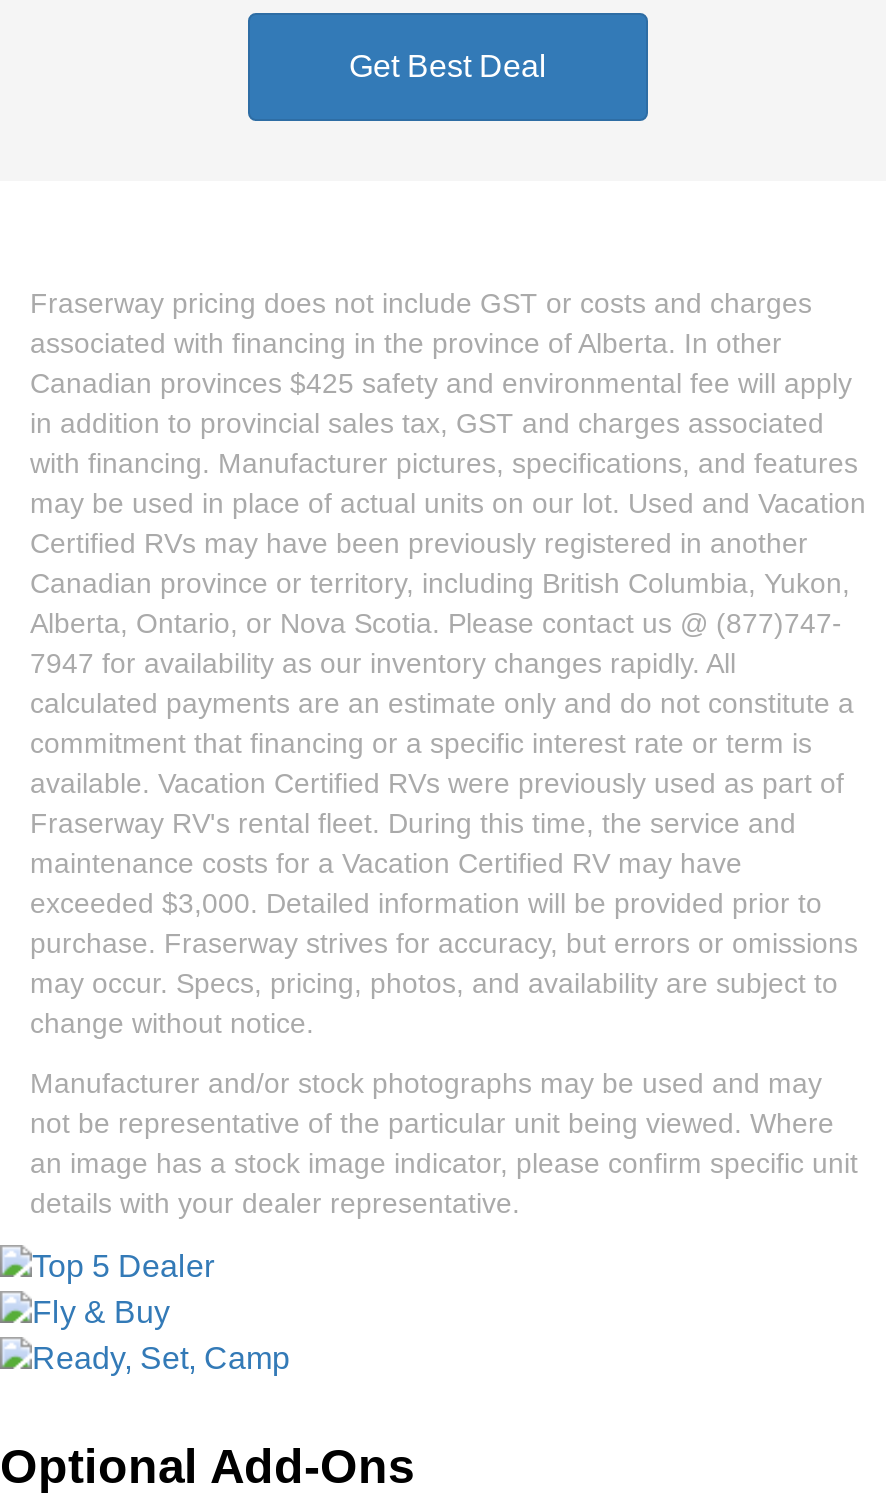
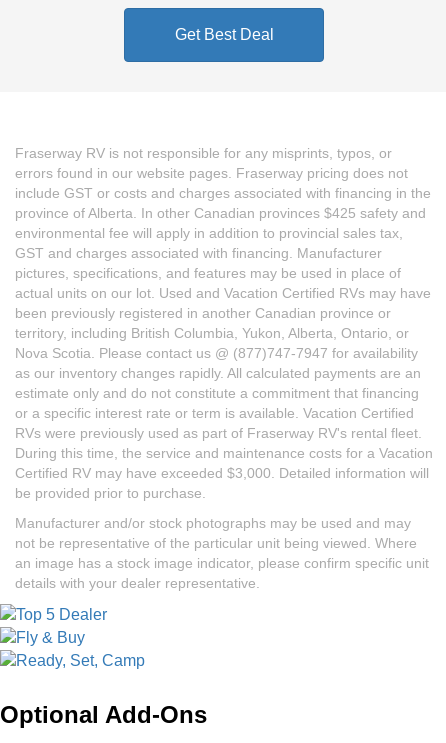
- Fraserway pricing does not include GST or costs and charges
- associated with financing in the province of Alberta. In other
- Canadian provinces $425 safety and environmental fee will apply
- in addition to provincial sales tax, GST and charges associated
- with financing. Manufacturer pictures, specifications, and features
- may be used in place of actual units on our lot. Used and Vacation
- Certified RVs may have been previously registered in another
- Canadian province or territory, including British Columbia, Yukon,
- Alberta, Ontario, or Nova Scotia. Please contact us @ (877)747-
- 7947 for availability as our inventory changes rapidly. All
- calculated payments are an estimate only and do not constitute a
- commitment that financing or a specific interest rate or term is
- available. Vacation Certified RVs were previously used as part of
- Fraserway RV's rental fleet. During this time, the service and
- maintenance costs for a Vacation Certified RV may have
- exceeded $3,000. Detailed information will be provided prior to
- purchase. Fraserway strives for accuracy, but errors or omissions
- may occur. Specs, pricing, photos, and availability are subject to
- change without notice.
+ Fraserway RV is not responsible for any misprints, typos, or
+ errors found in our website pages. Fraserway pricing does not
+ include GST or costs and charges associated with financing in the
+ province of Alberta. In other Canadian provinces $425 safety and
+ environmental fee will apply in addition to provincial sales tax,
+ GST and charges associated with financing. Manufacturer
+ pictures, specifications, and features may be used in place of
+ actual units on our lot. Used and Vacation Certified RVs may have
+ been previously registered in another Canadian province or
+ territory, including British Columbia, Yukon, Alberta, Ontario, or
+ Nova Scotia. Please contact us @ (877)747-7947 for availability
+ as our inventory changes rapidly. All calculated payments are an
+ estimate only and do not constitute a commitment that financing
+ or a specific interest rate or term is available. Vacation Certified
+ RVs were previously used as part of Fraserway RV's rental fleet.
+ During this time, the service and maintenance costs for a Vacation
+ Certified RV may have exceeded $3,000. Detailed information will
+ be provided prior to purchase.
